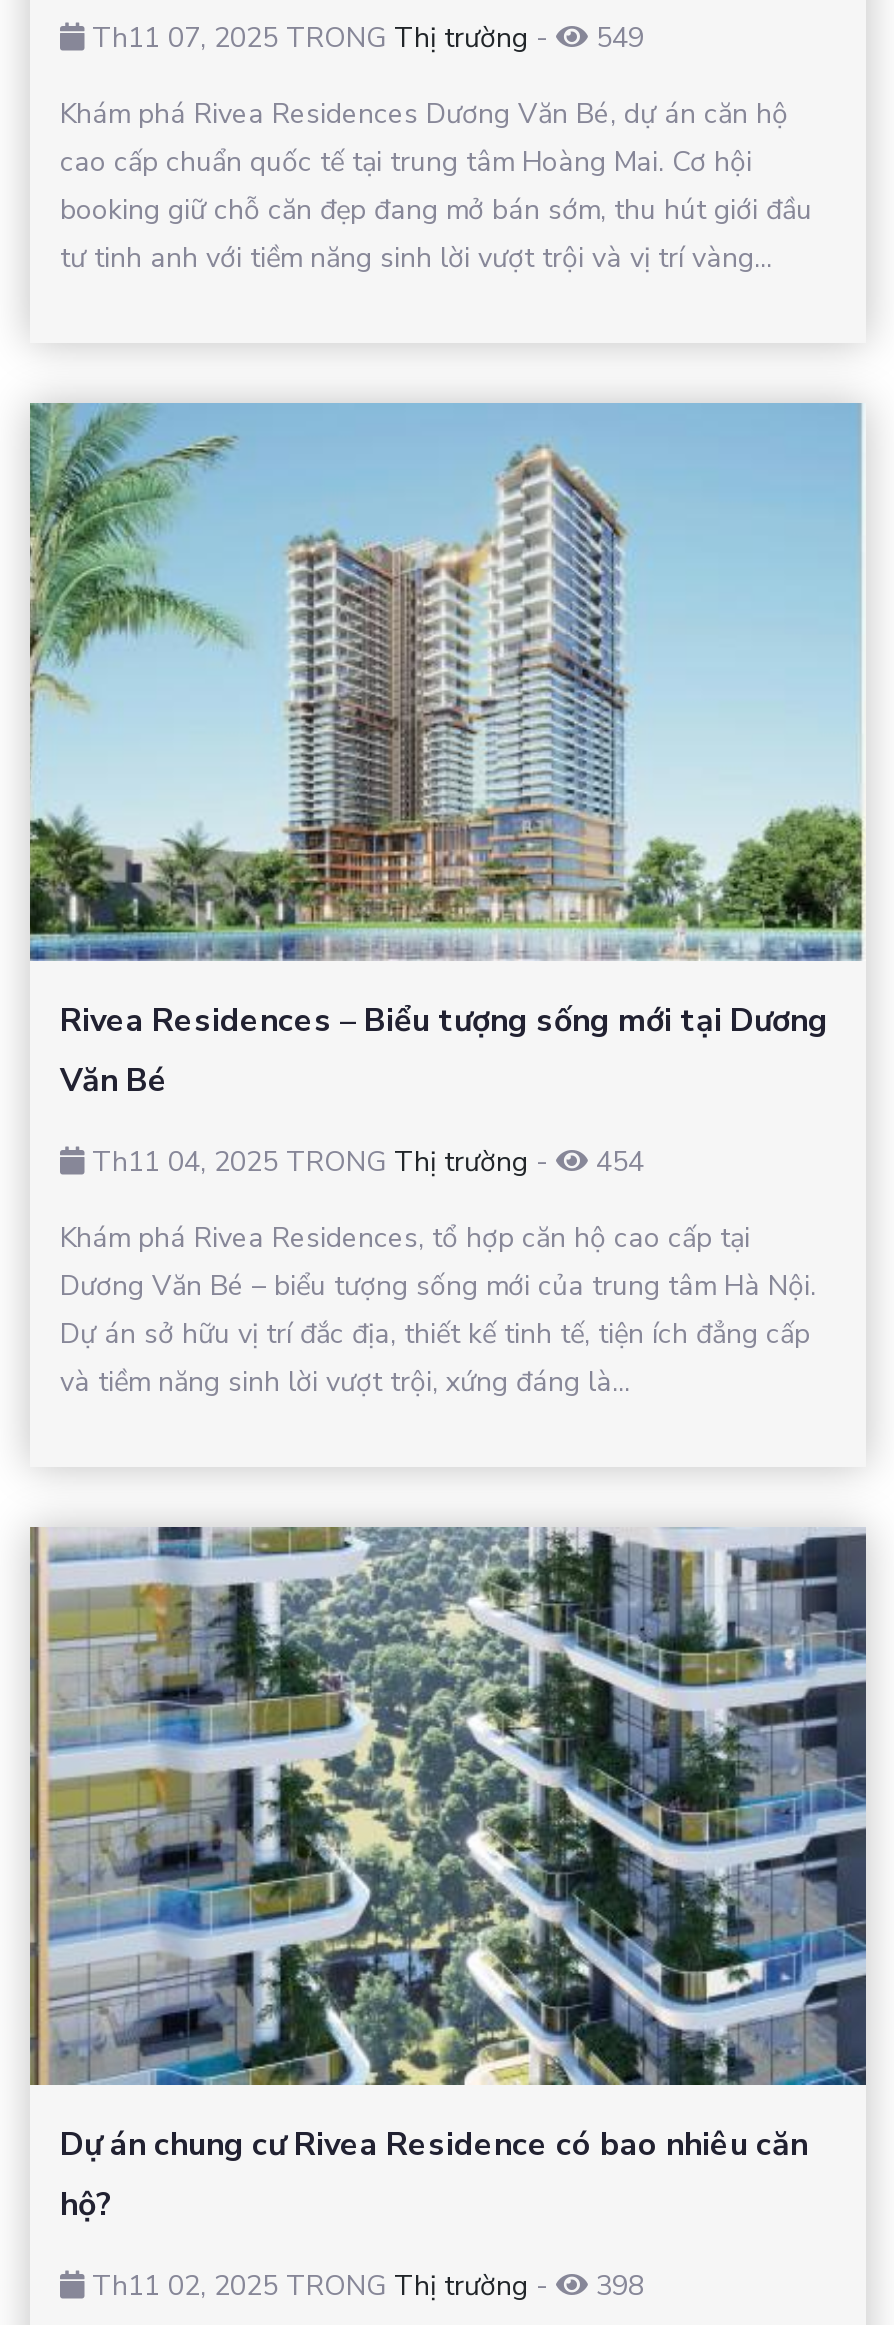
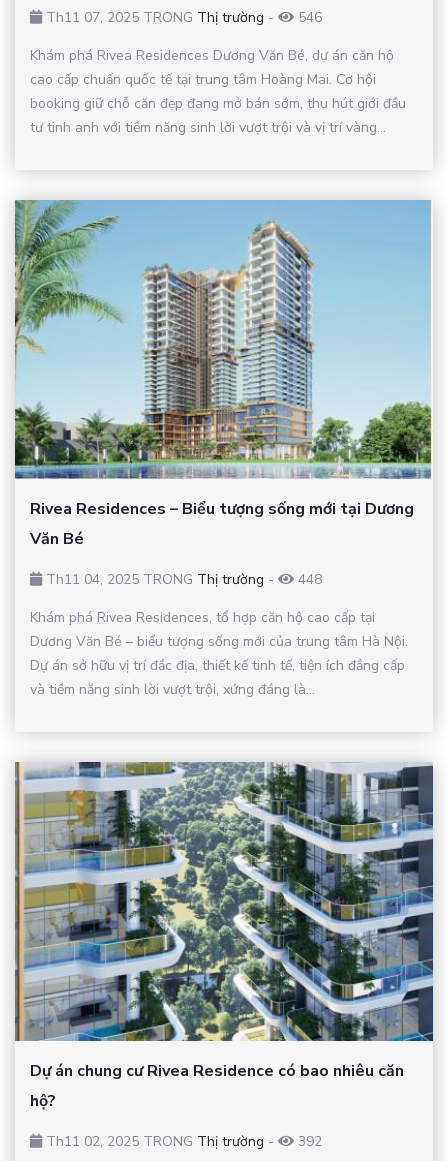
- Th11 07, 2025 TRONG Thị trường - 549
+ Th11 07, 2025 TRONG Thị trường - 546

- Th11 04, 2025 TRONG Thị trường - 454
+ Th11 04, 2025 TRONG Thị trường - 448

- Th11 02, 2025 TRONG Thị trường - 398
+ Th11 02, 2025 TRONG Thị trường - 392
